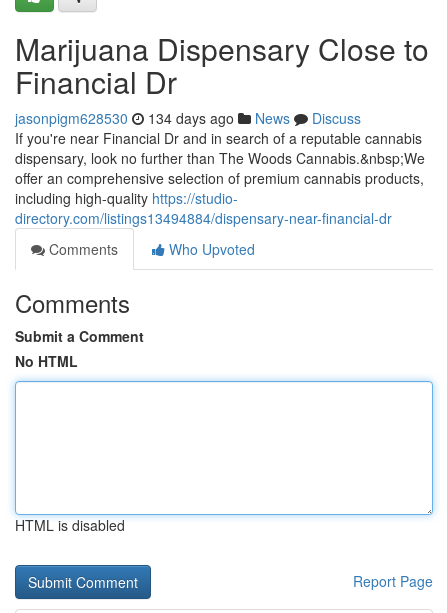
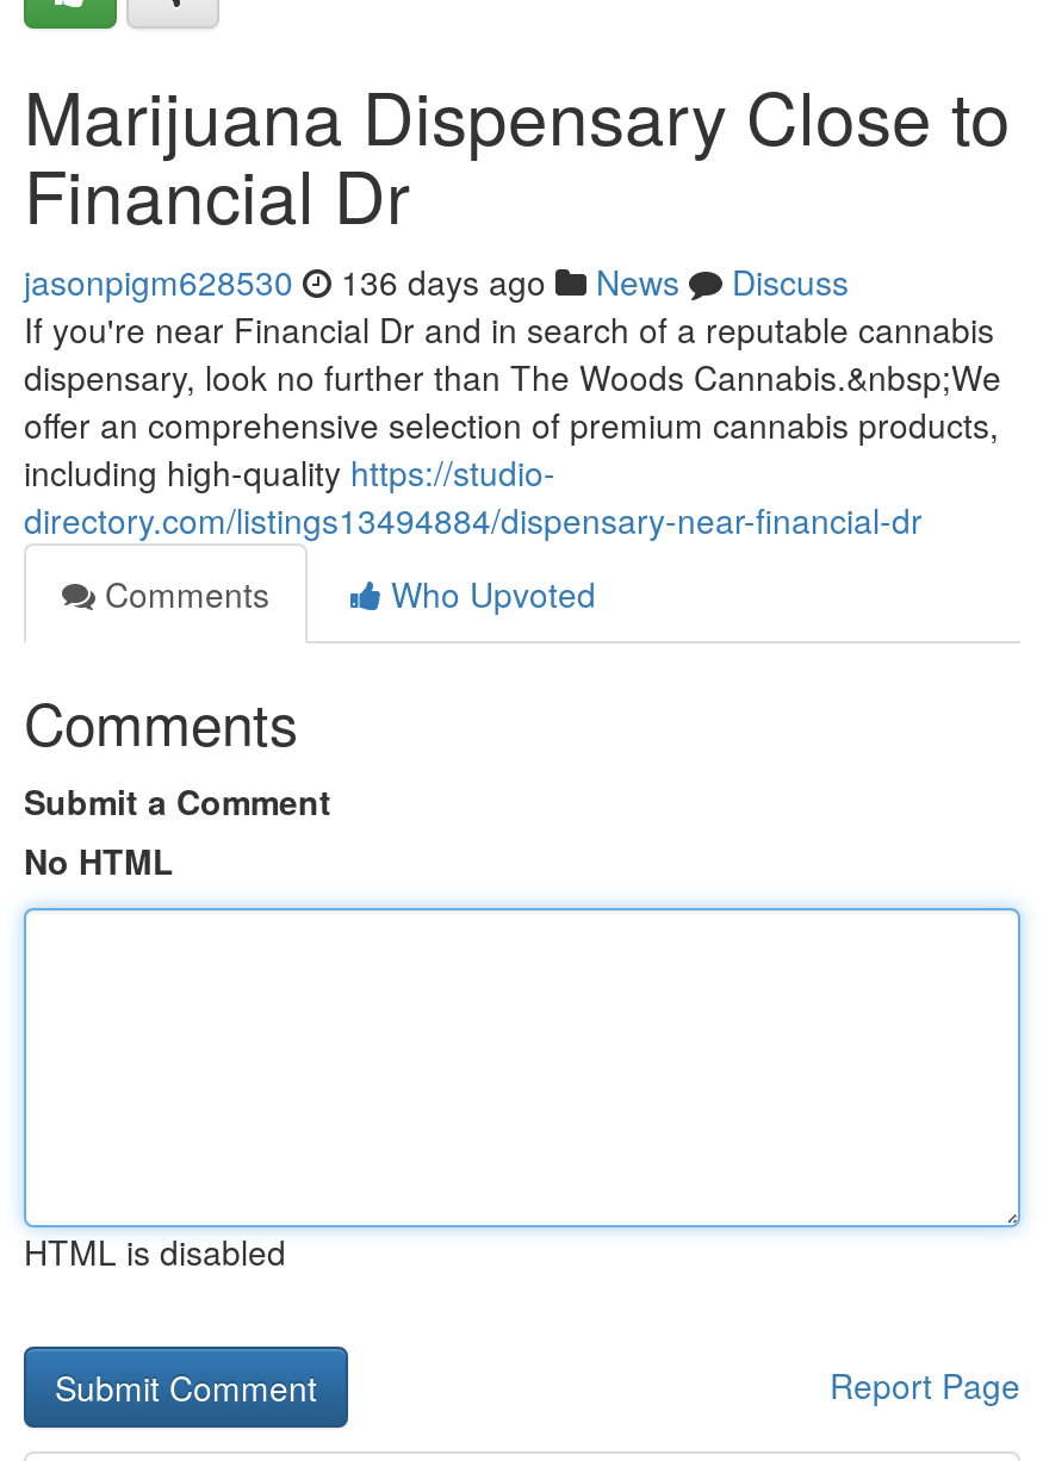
- jasonpigm628530 134 days ago News Discuss
+ jasonpigm628530 136 days ago News Discuss
